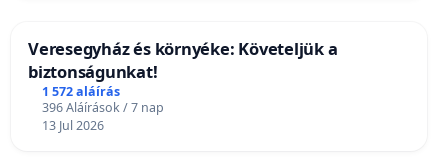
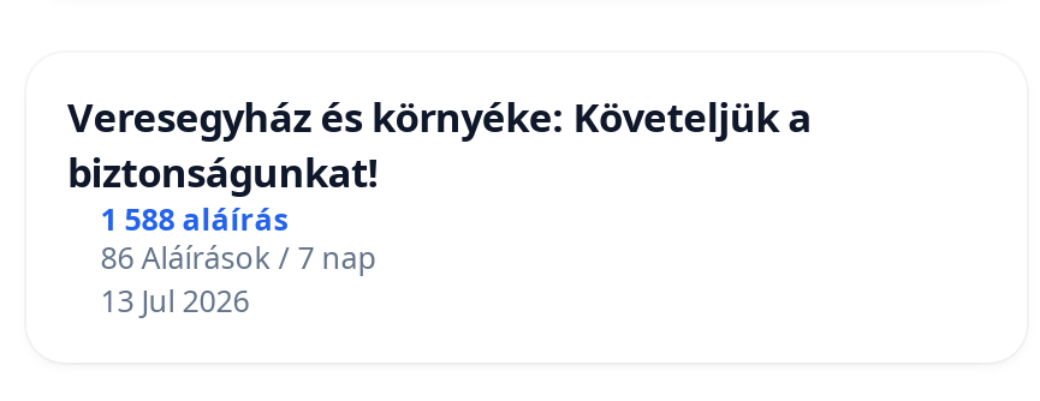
- 1 572 aláírás
+ 1 588 aláírás

- 396 Aláírások / 7 nap
+ 86 Aláírások / 7 nap
